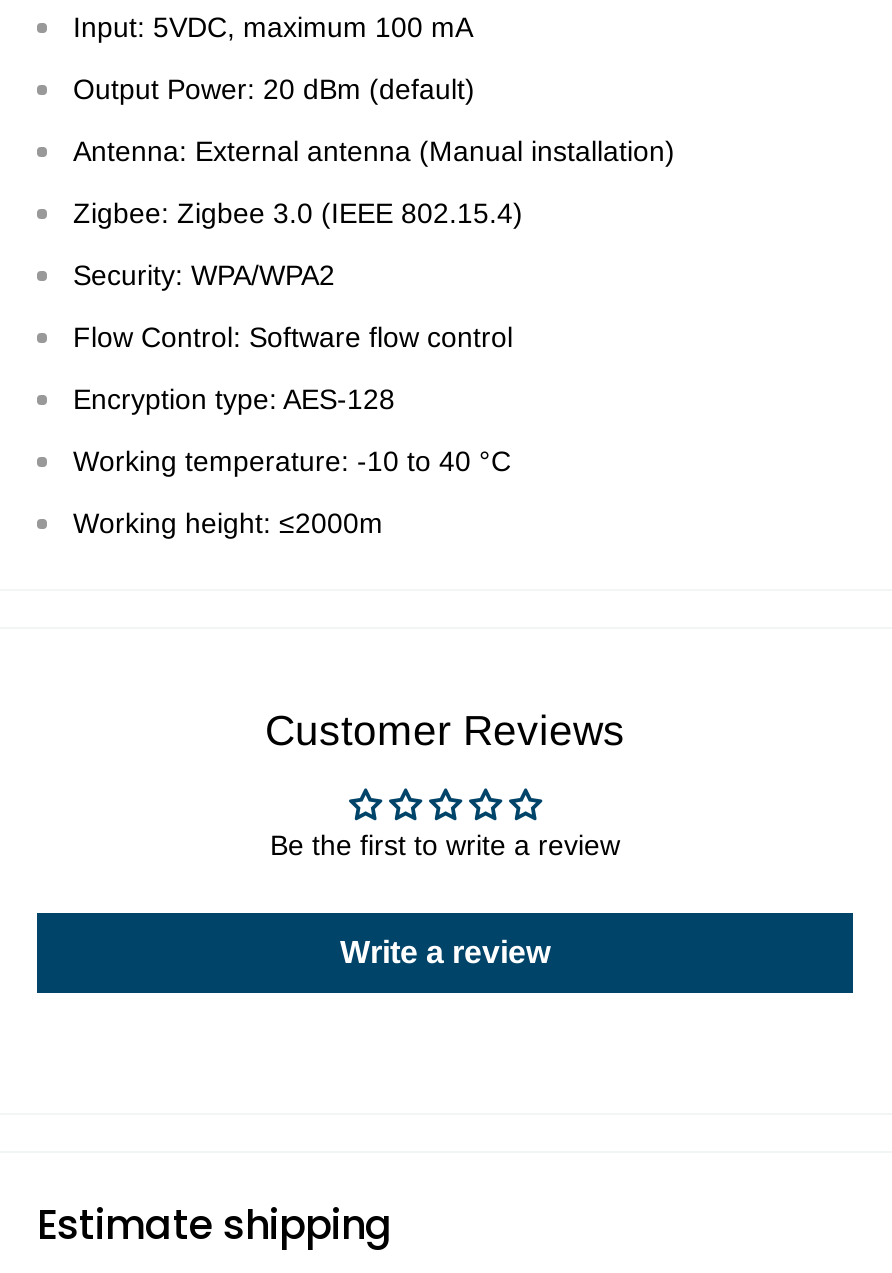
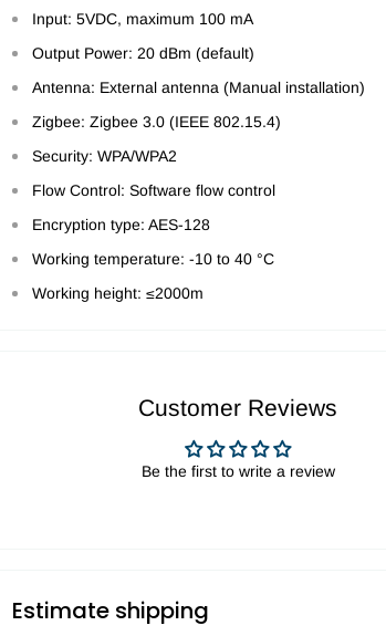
- Write a review
